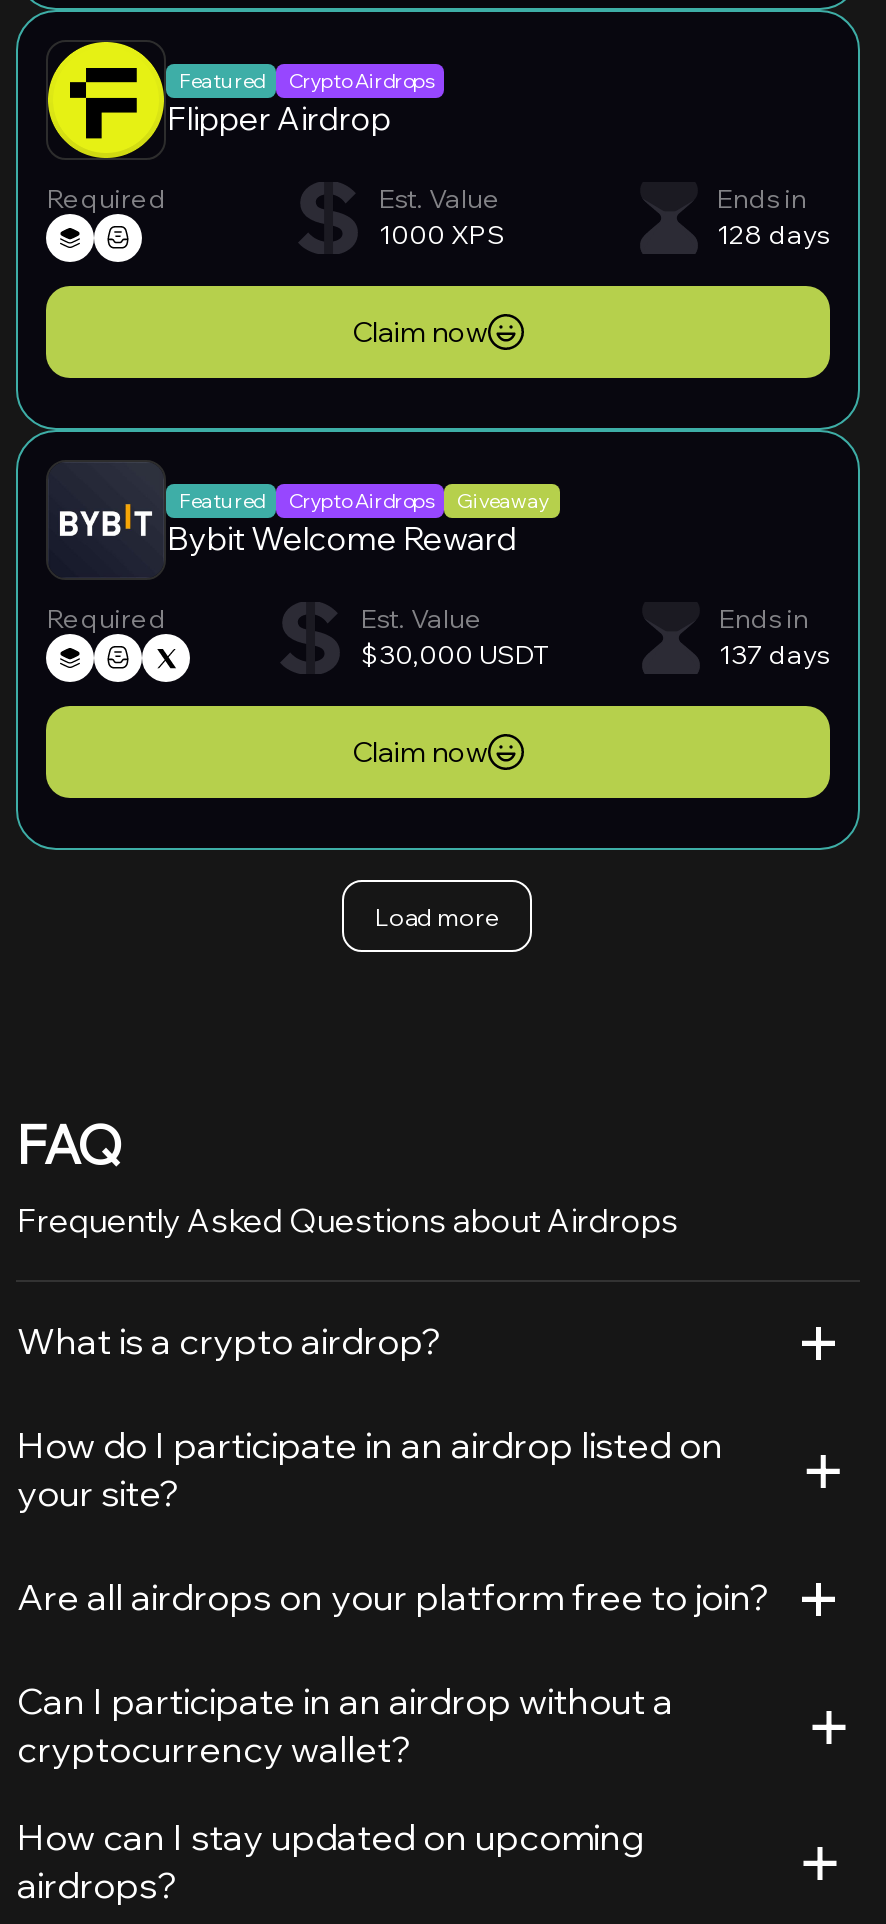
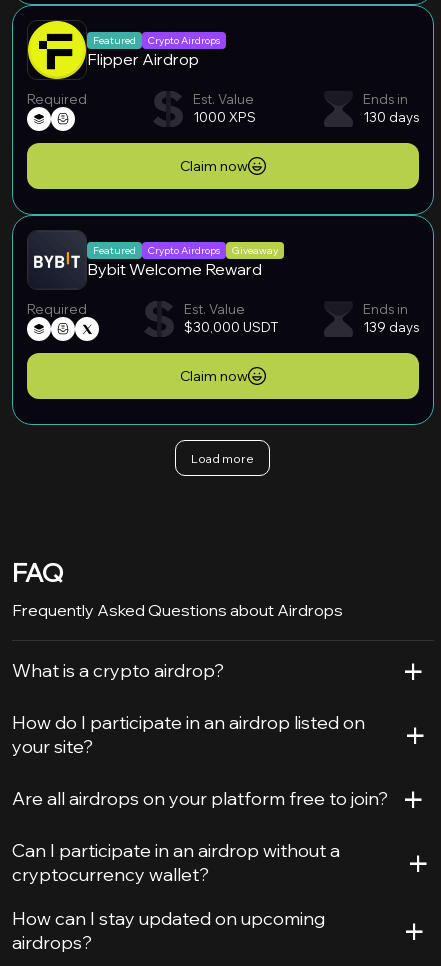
- 128 days
+ 130 days

- 137 days
+ 139 days
